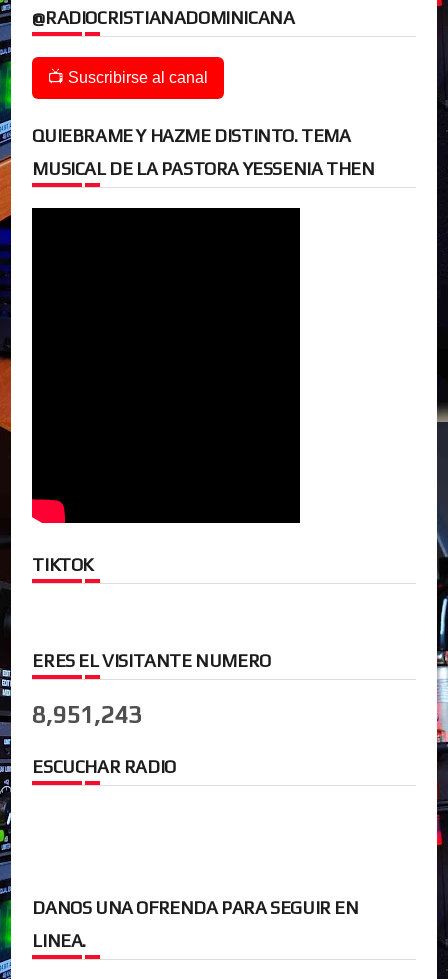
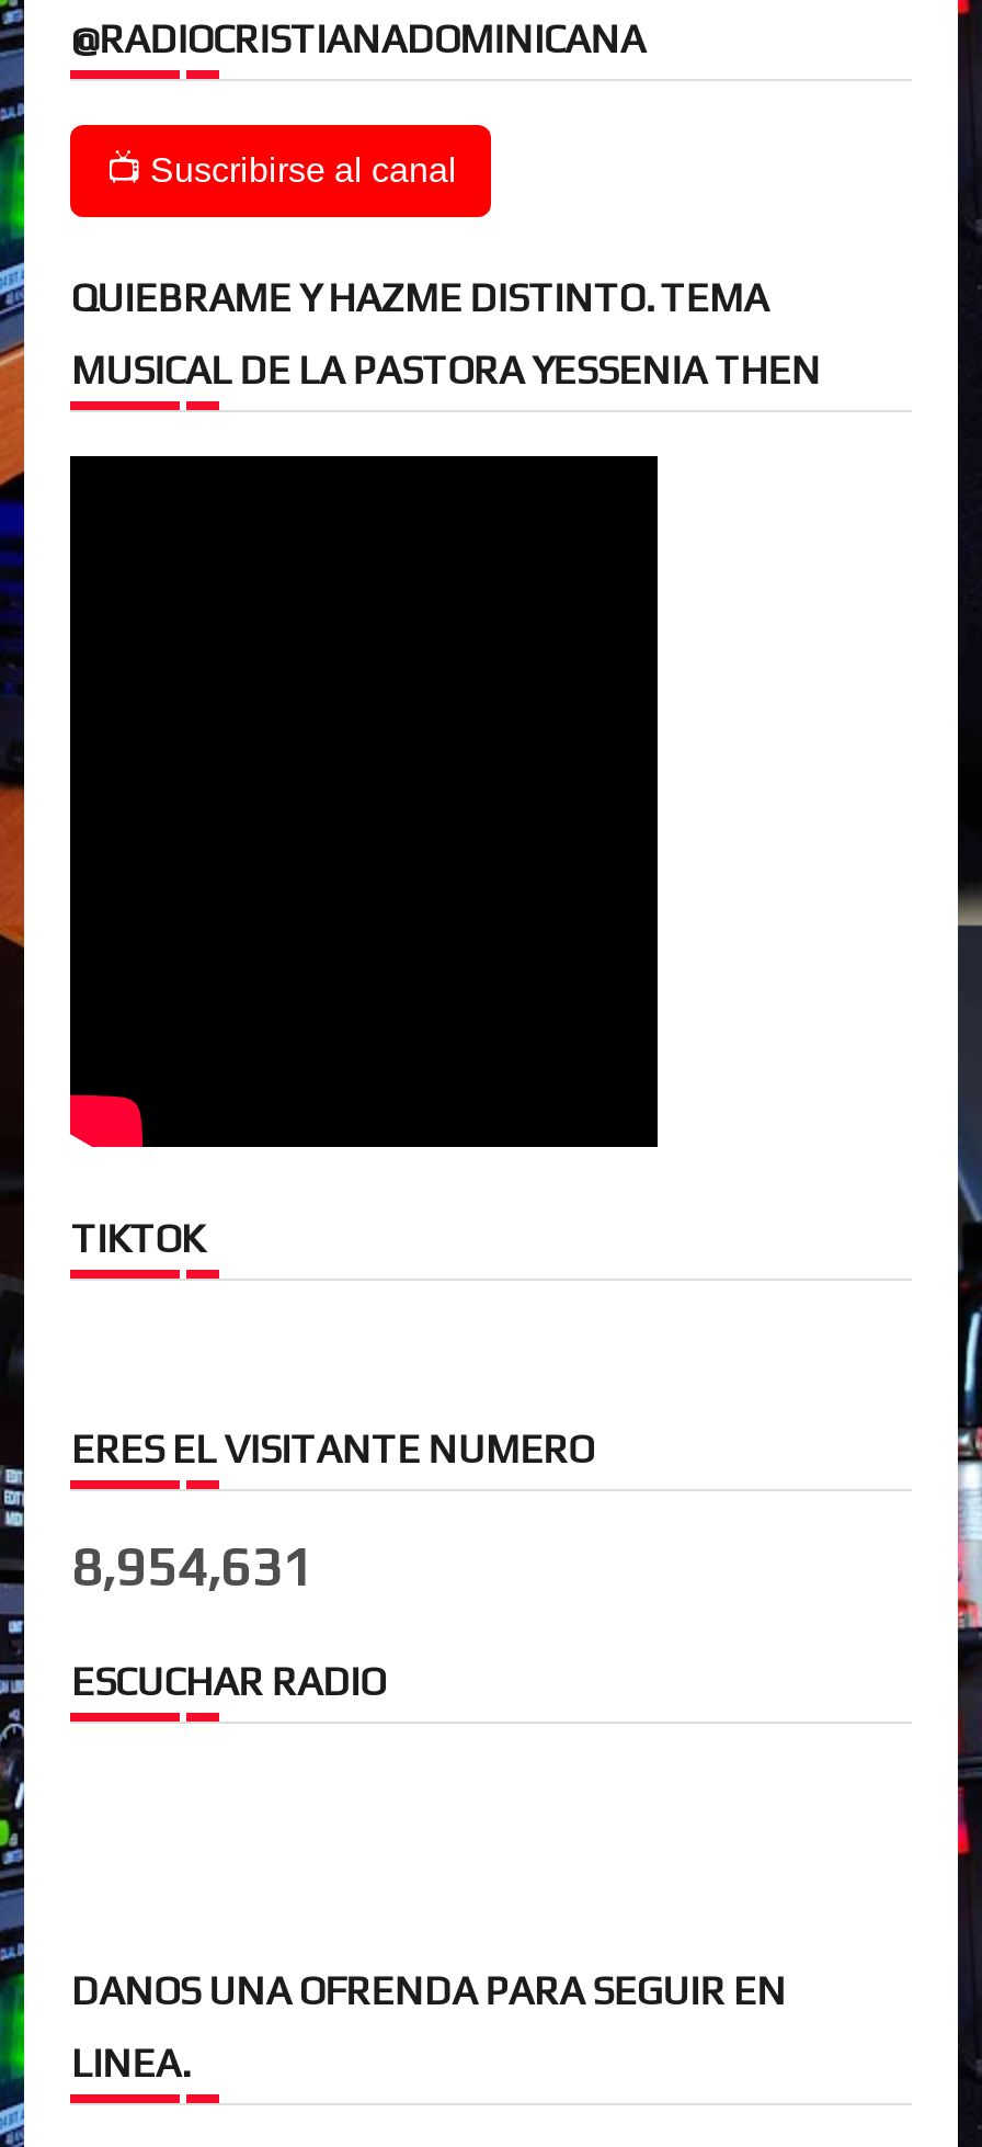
- 8,951,243
+ 8,954,631
